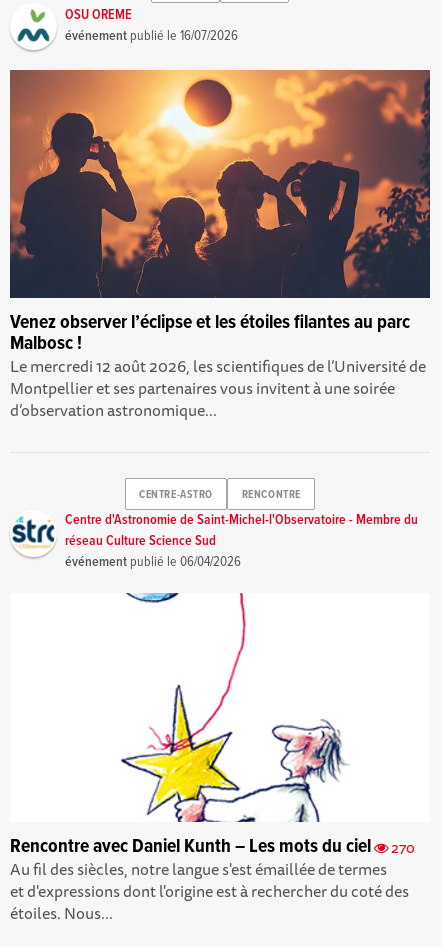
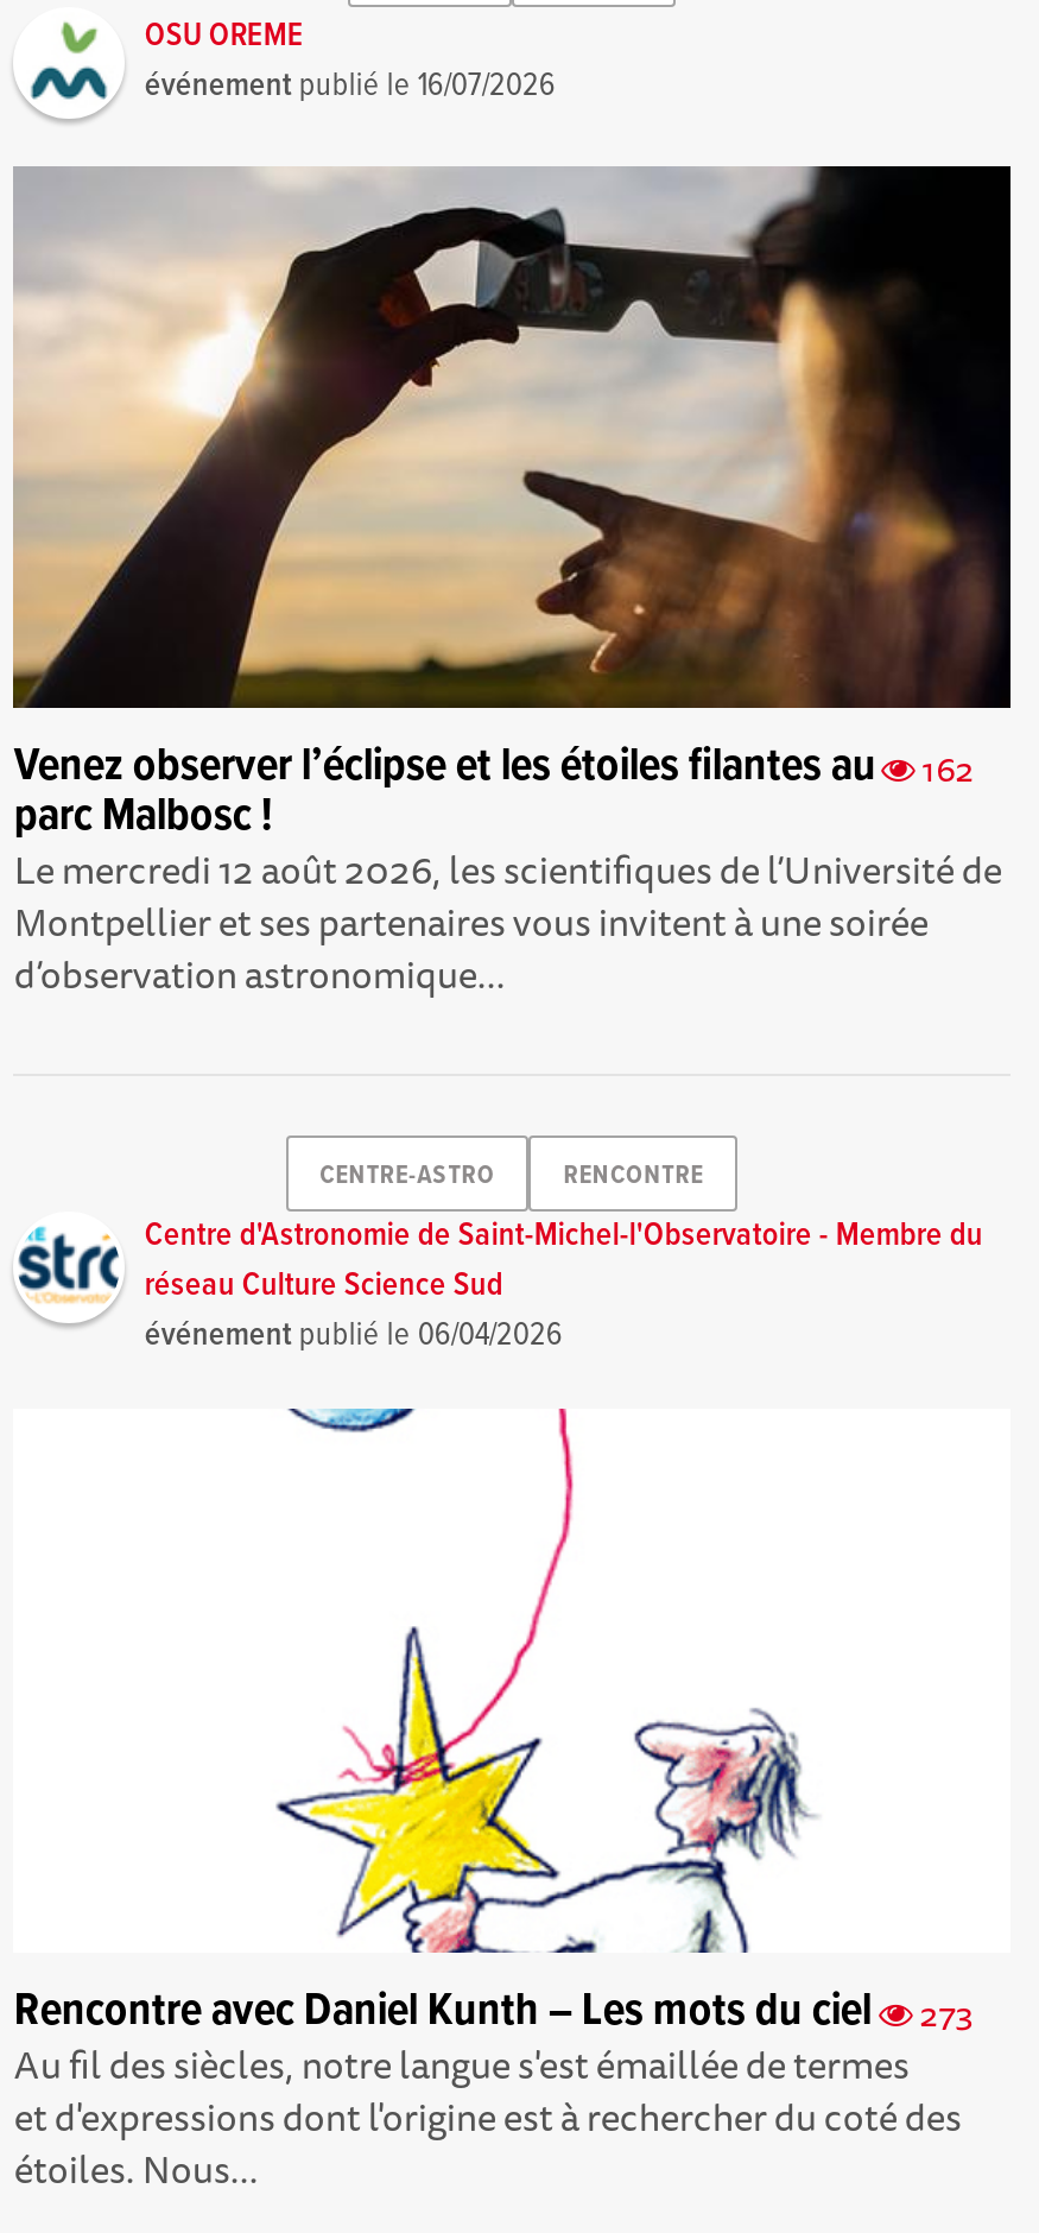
- [image]
- Venez observer l’éclipse et les étoiles filantes au parc
- Malbosc !
+ [image]
+ 162
+ Venez observer l’éclipse et les étoiles filantes au
+ parc Malbosc !

- Rencontre avec Daniel Kunth – Les mots du ciel 270
+ Rencontre avec Daniel Kunth – Les mots du ciel 273
